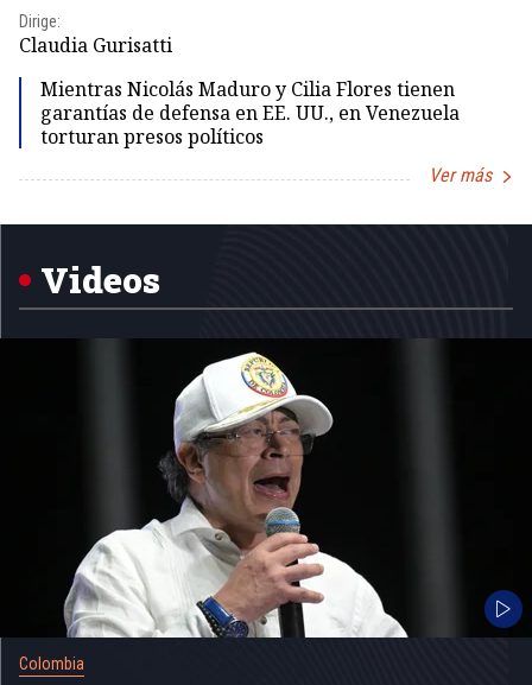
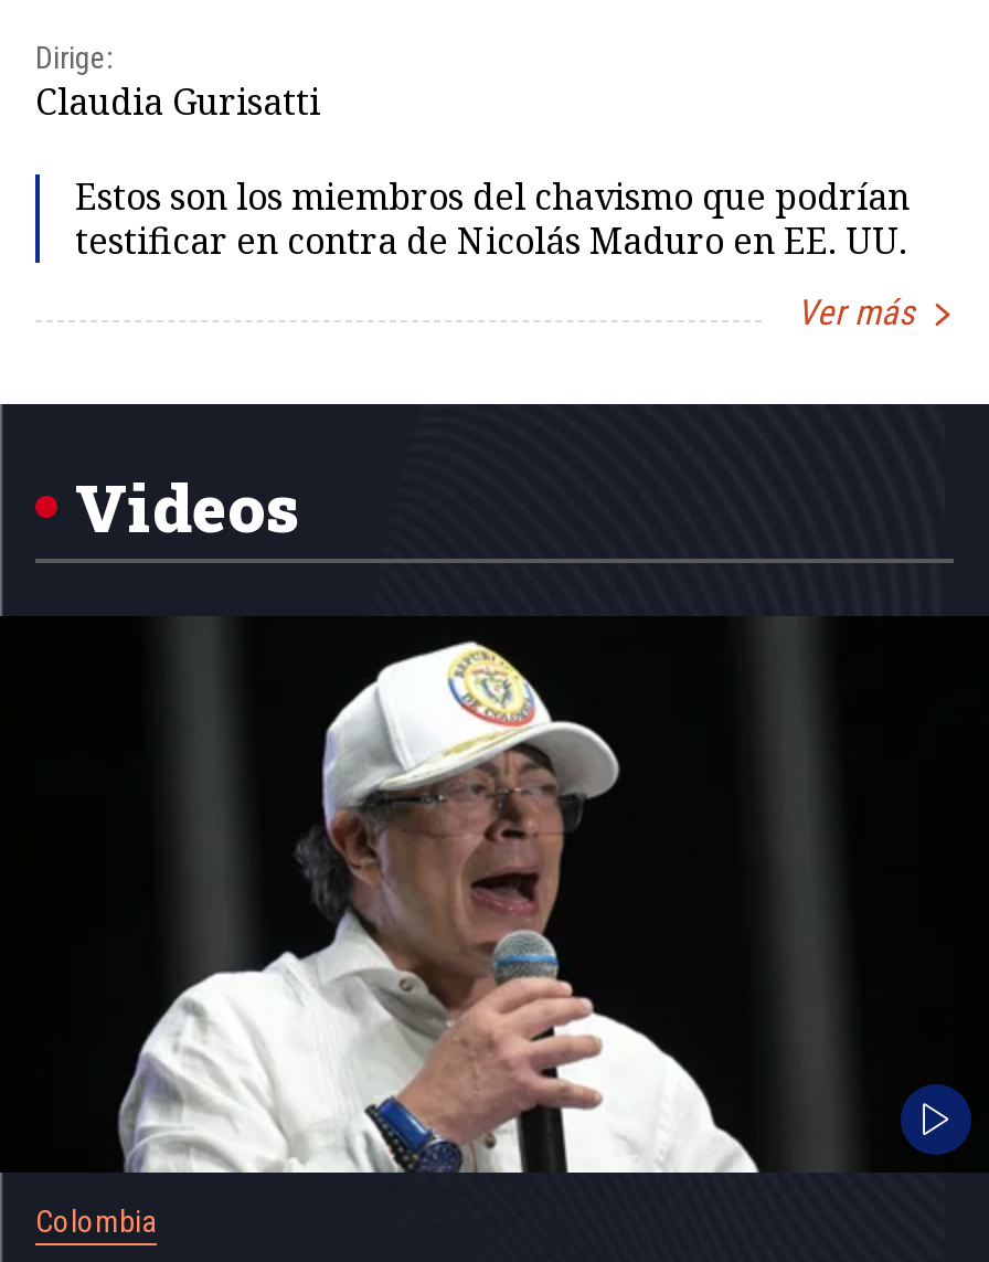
- Mientras Nicolás Maduro y Cilia Flores tienen
- garantías de defensa en EE. UU., en Venezuela
- torturan presos políticos
+ Estos son los miembros del chavismo que podrían
+ testificar en contra de Nicolás Maduro en EE. UU.
